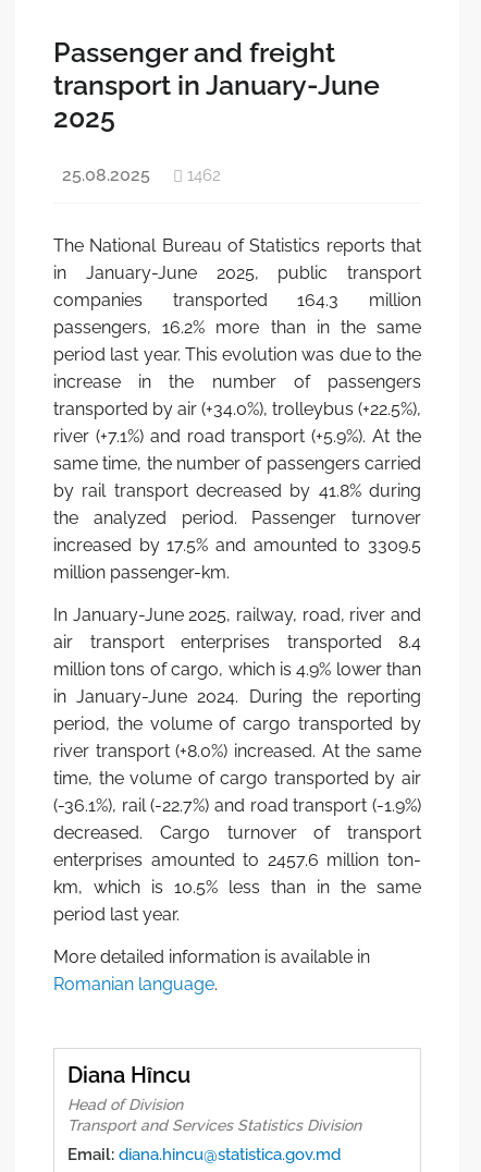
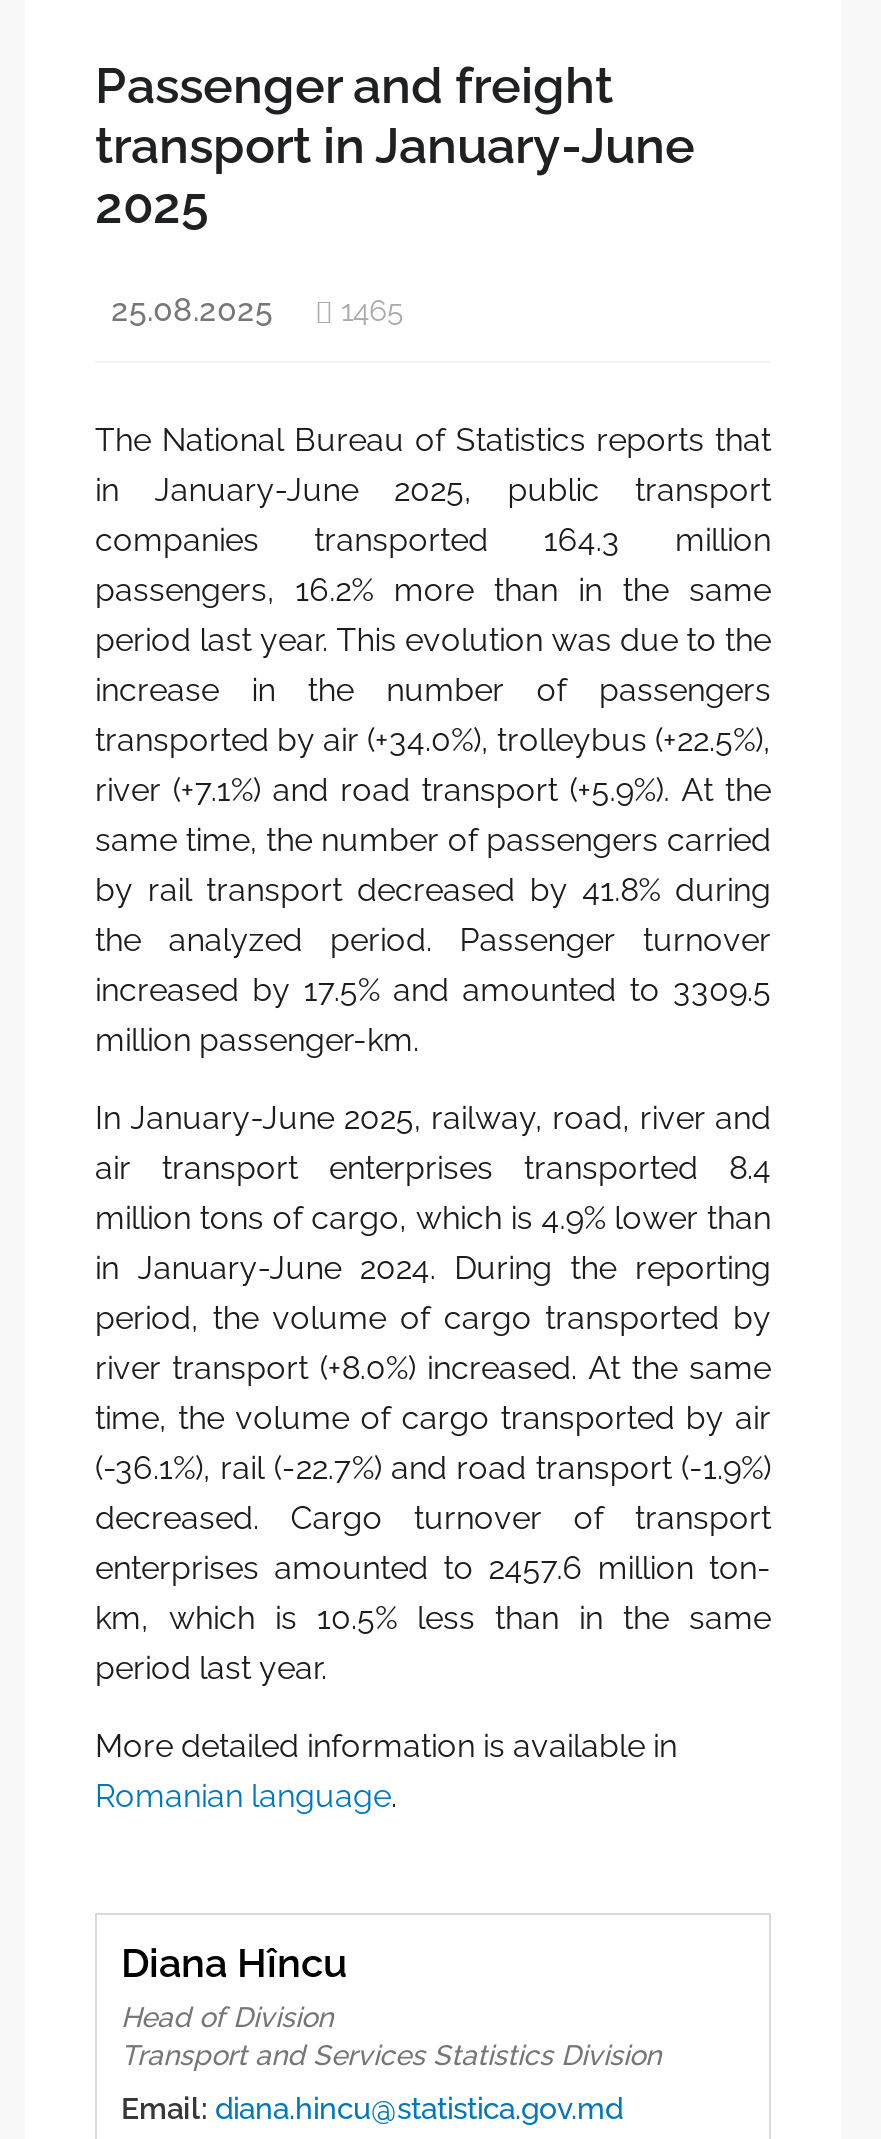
- 1462
+ 1465
